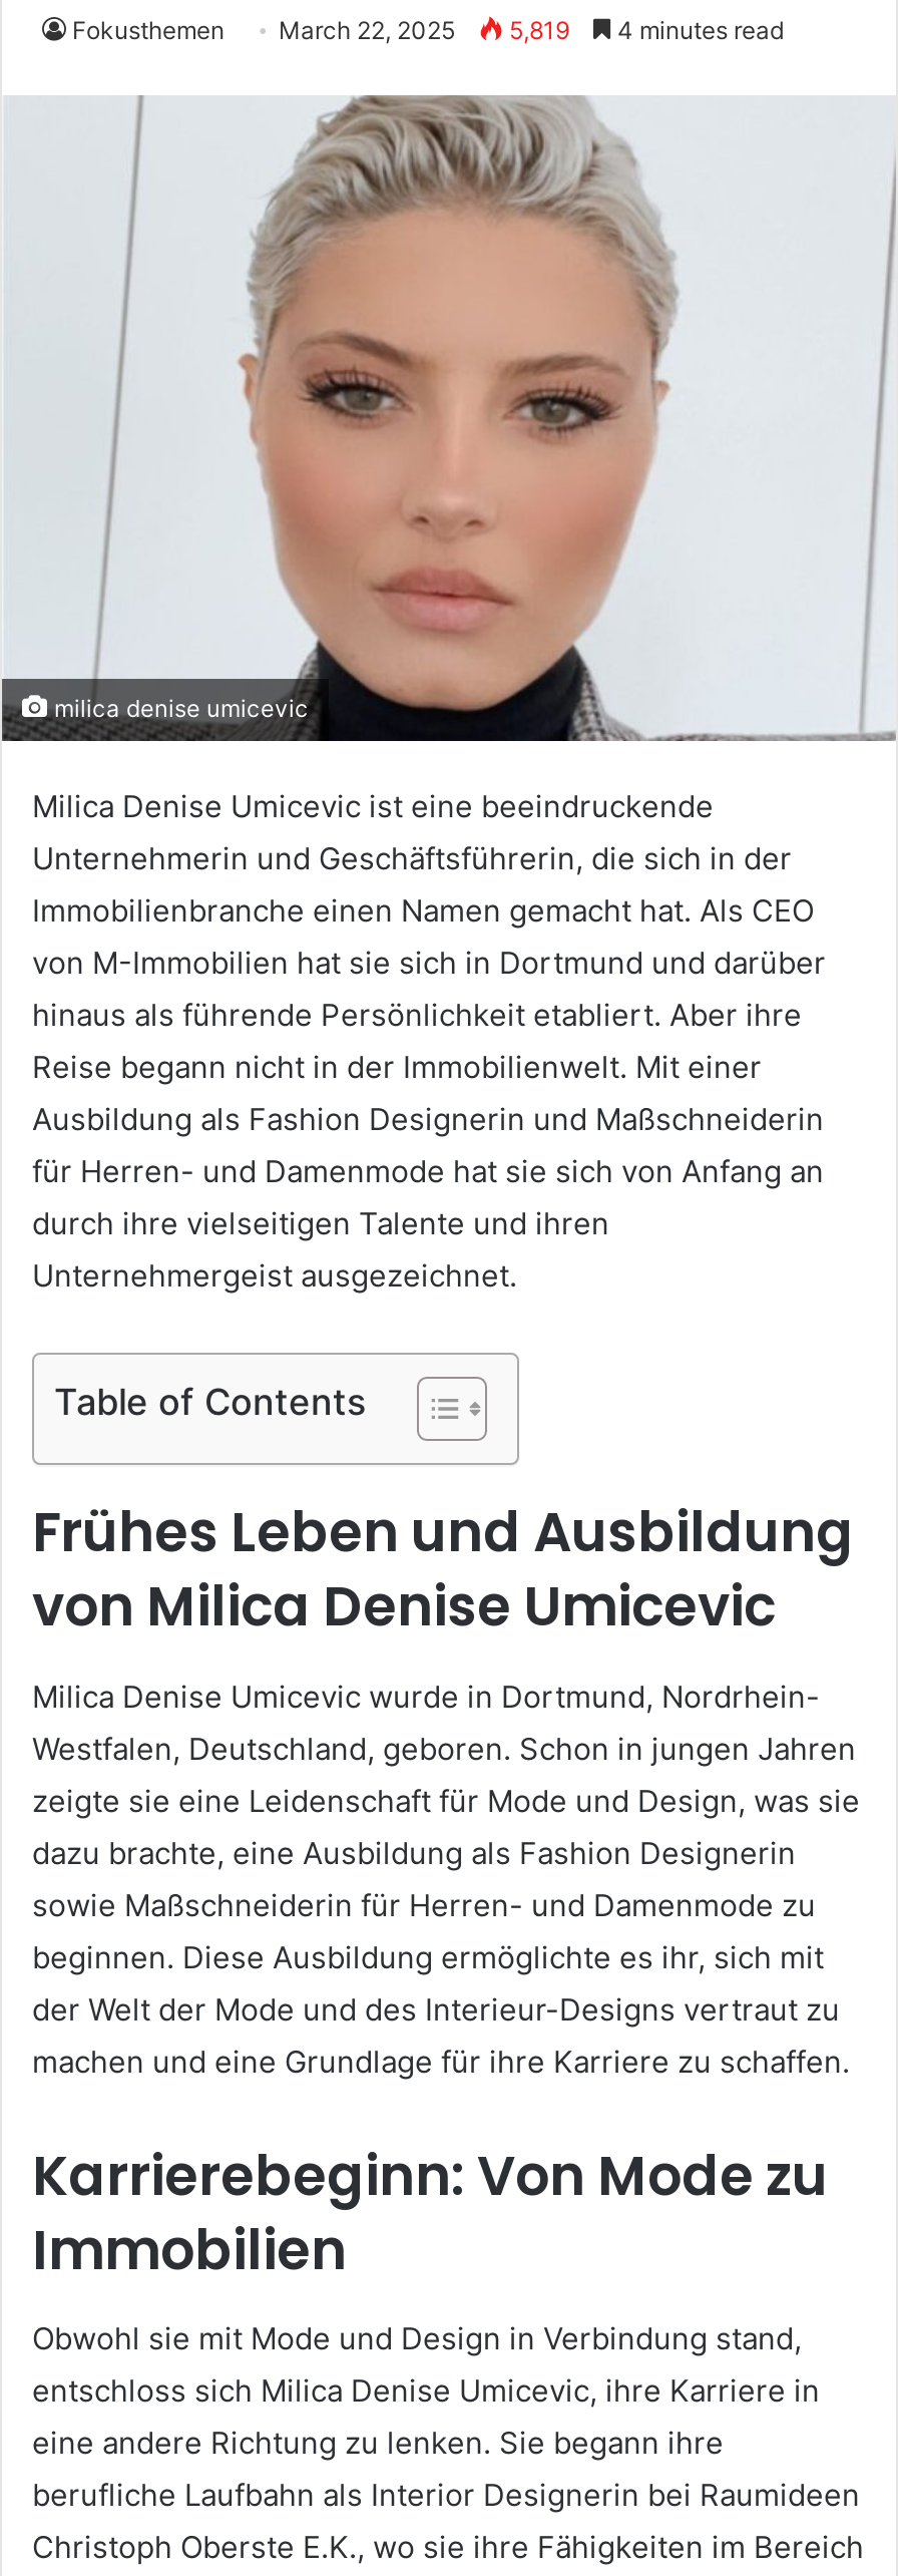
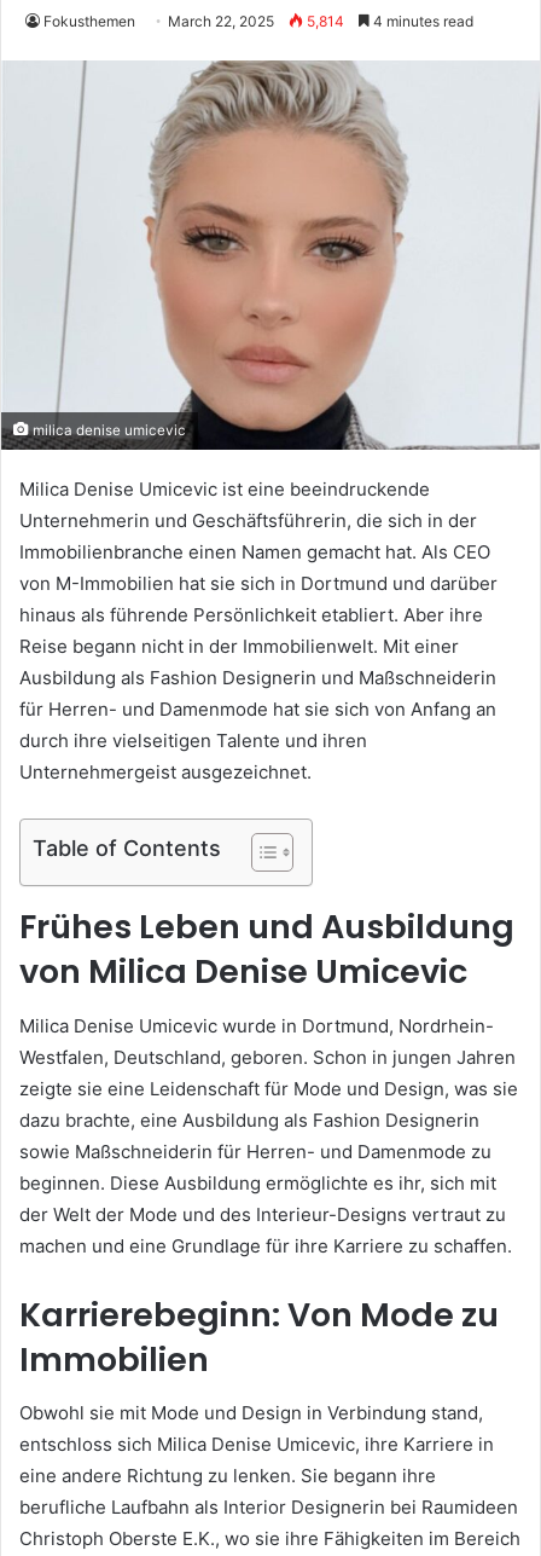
- Fokusthemen March 22, 2025 5,819 4 minutes read
+ Fokusthemen March 22, 2025 5,814 4 minutes read
